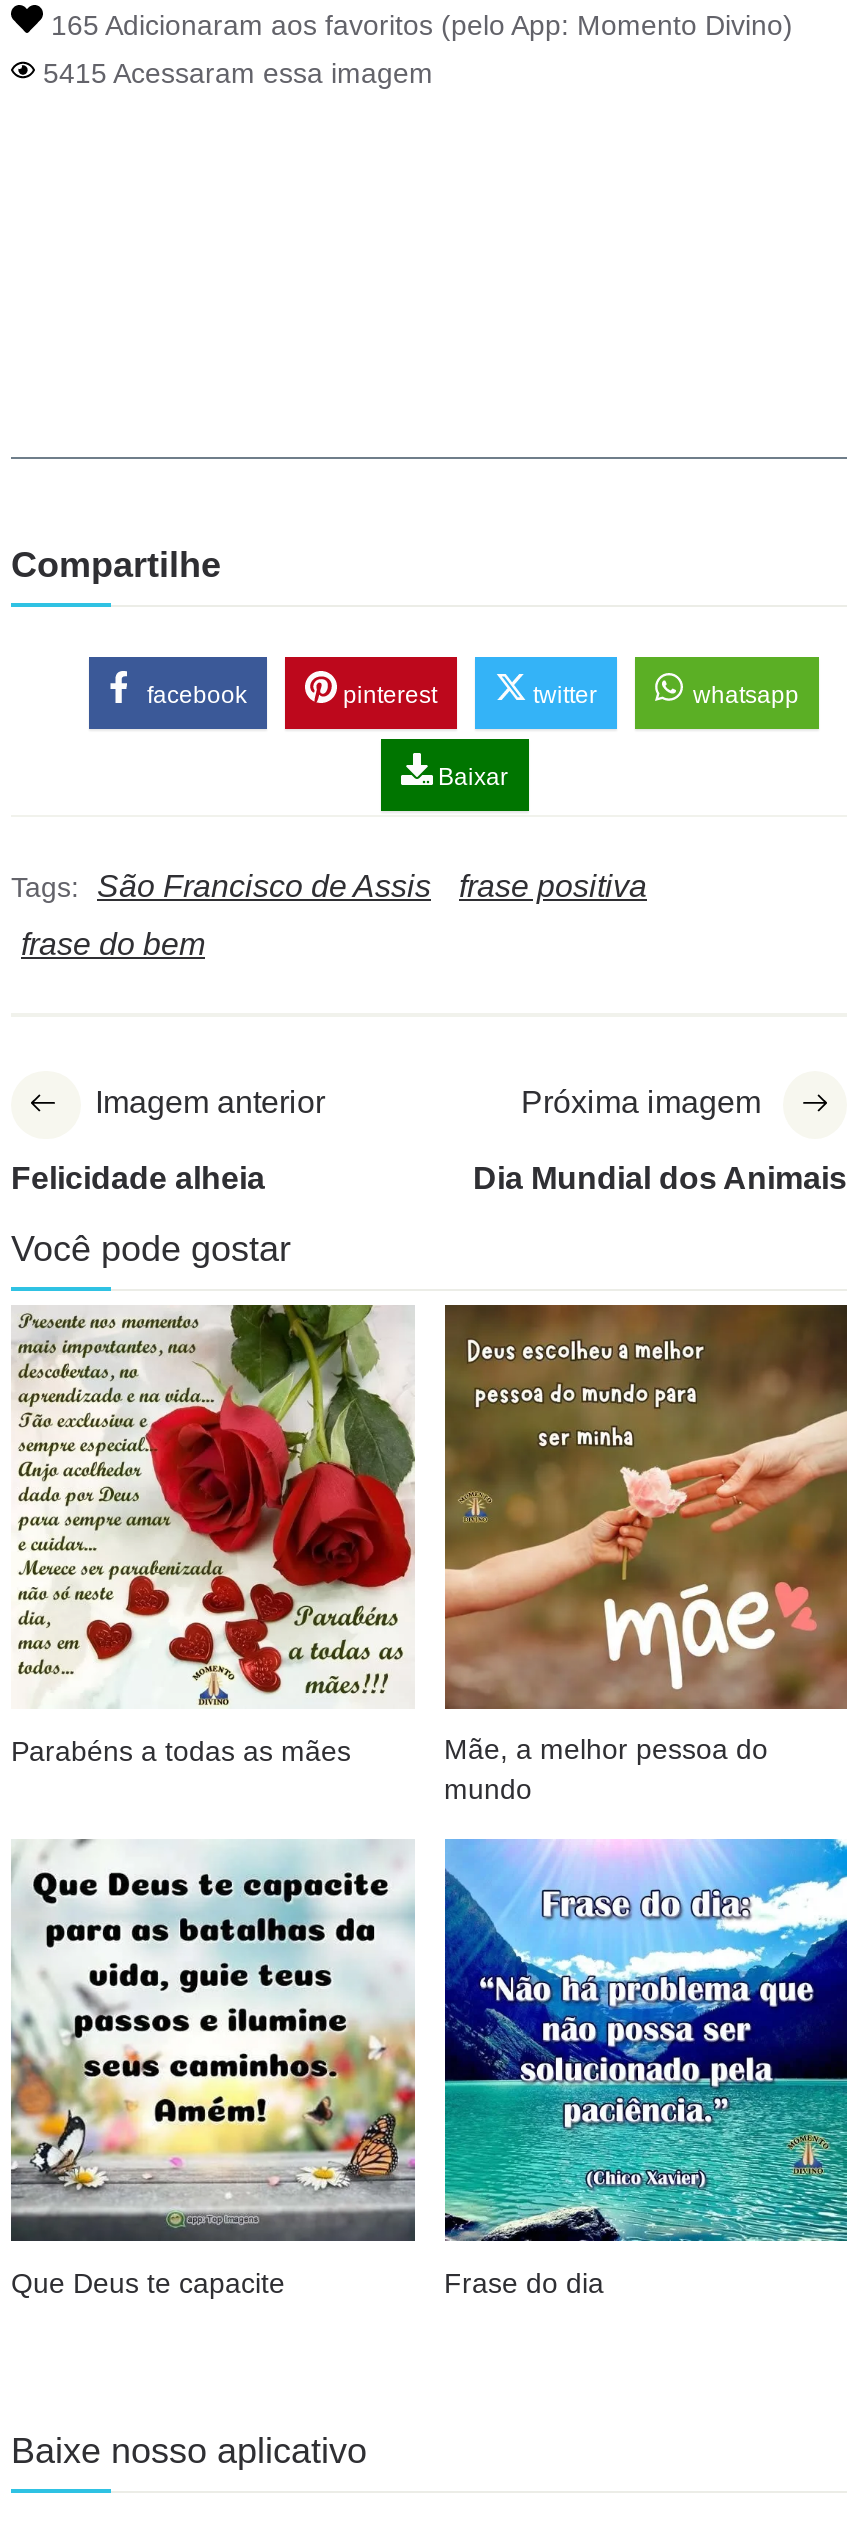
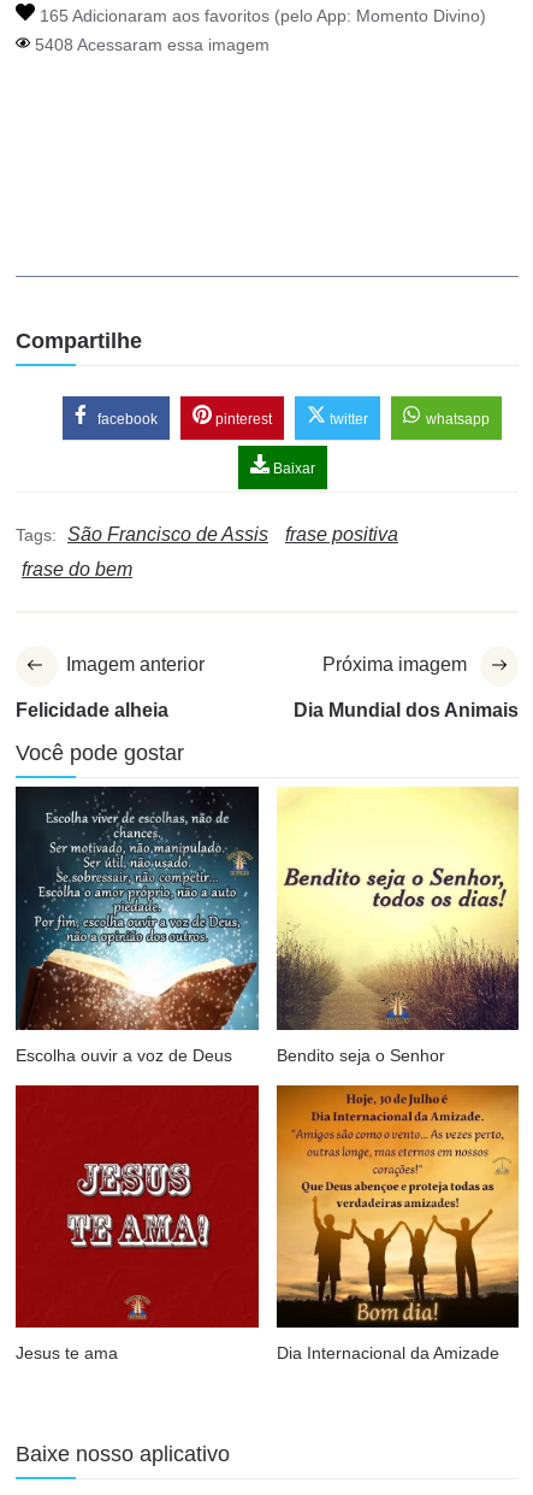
- 5415 Acessaram essa imagem
+ 5408 Acessaram essa imagem

- [image]
- Parabéns a todas as mães
- Mãe, a melhor pessoa do
- mundo
+ [image]
+ Escolha ouvir a voz de Deus
+ Bendito seja o Senhor

- [image]
+ [image]

- [image]
- Que Deus te capacite
- Frase do dia
+ [image]
+ Jesus te ama
+ Dia Internacional da Amizade

- [image]
+ [image]
